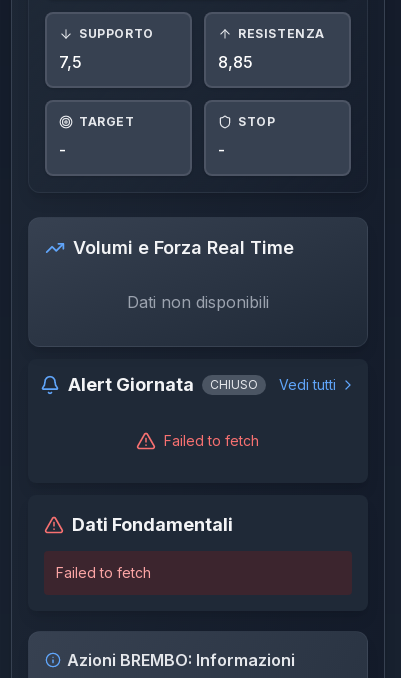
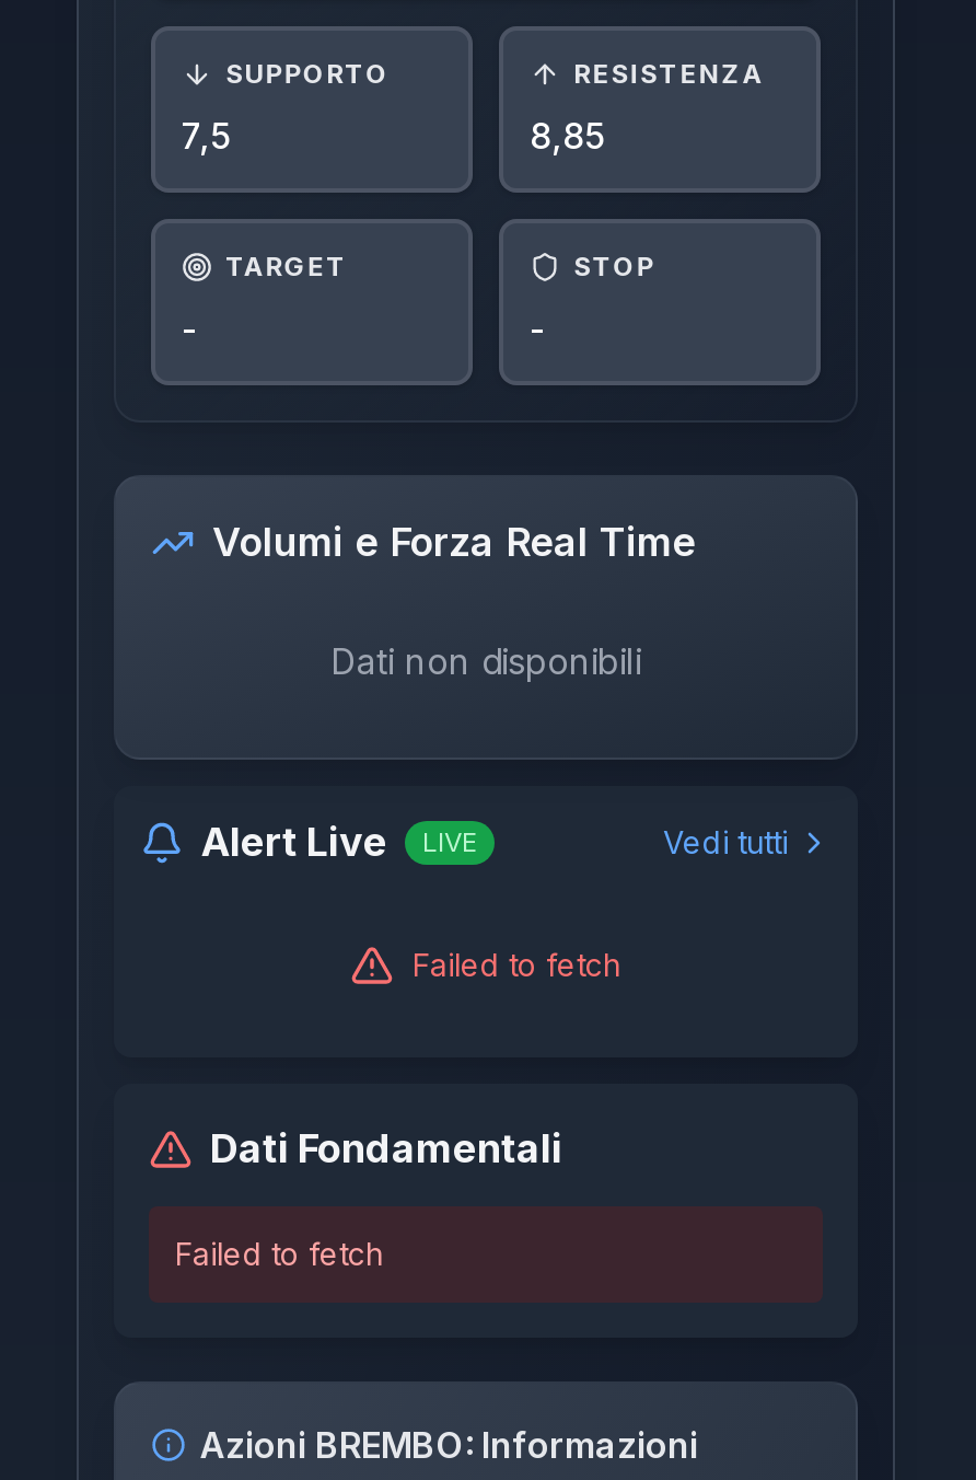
- Alert Giornata
- CHIUSO
+ Alert Live
+ LIVE
